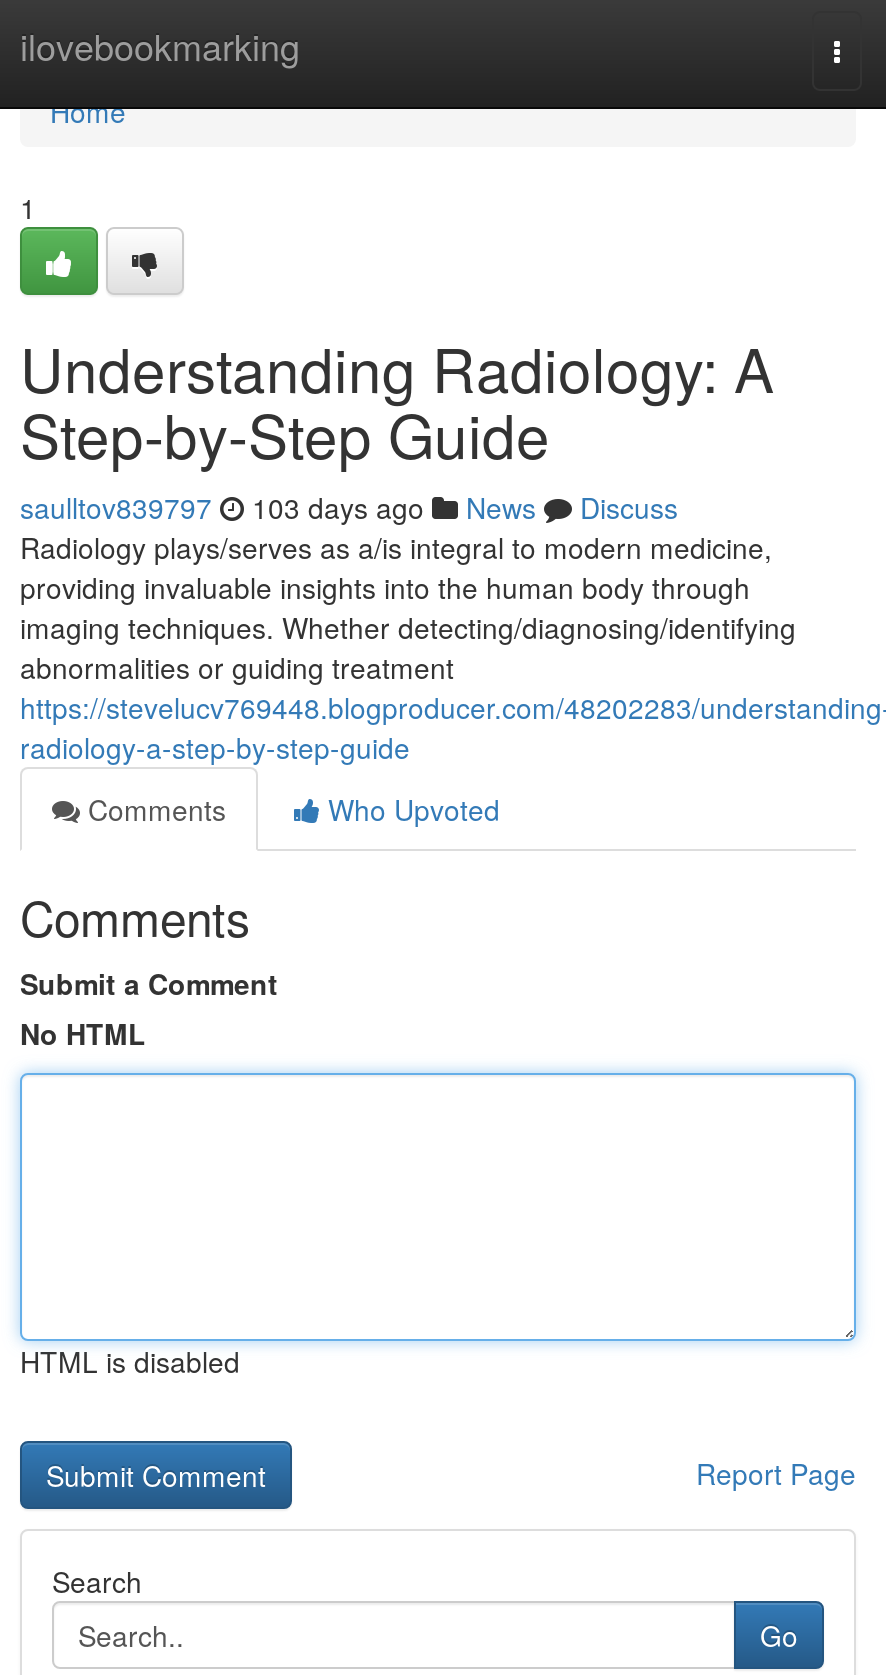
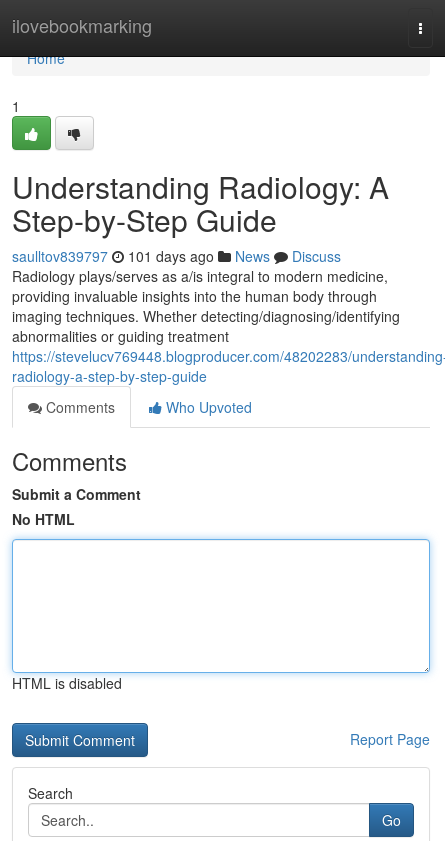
- saulltov839797 103 days ago News Discuss
+ saulltov839797 101 days ago News Discuss
